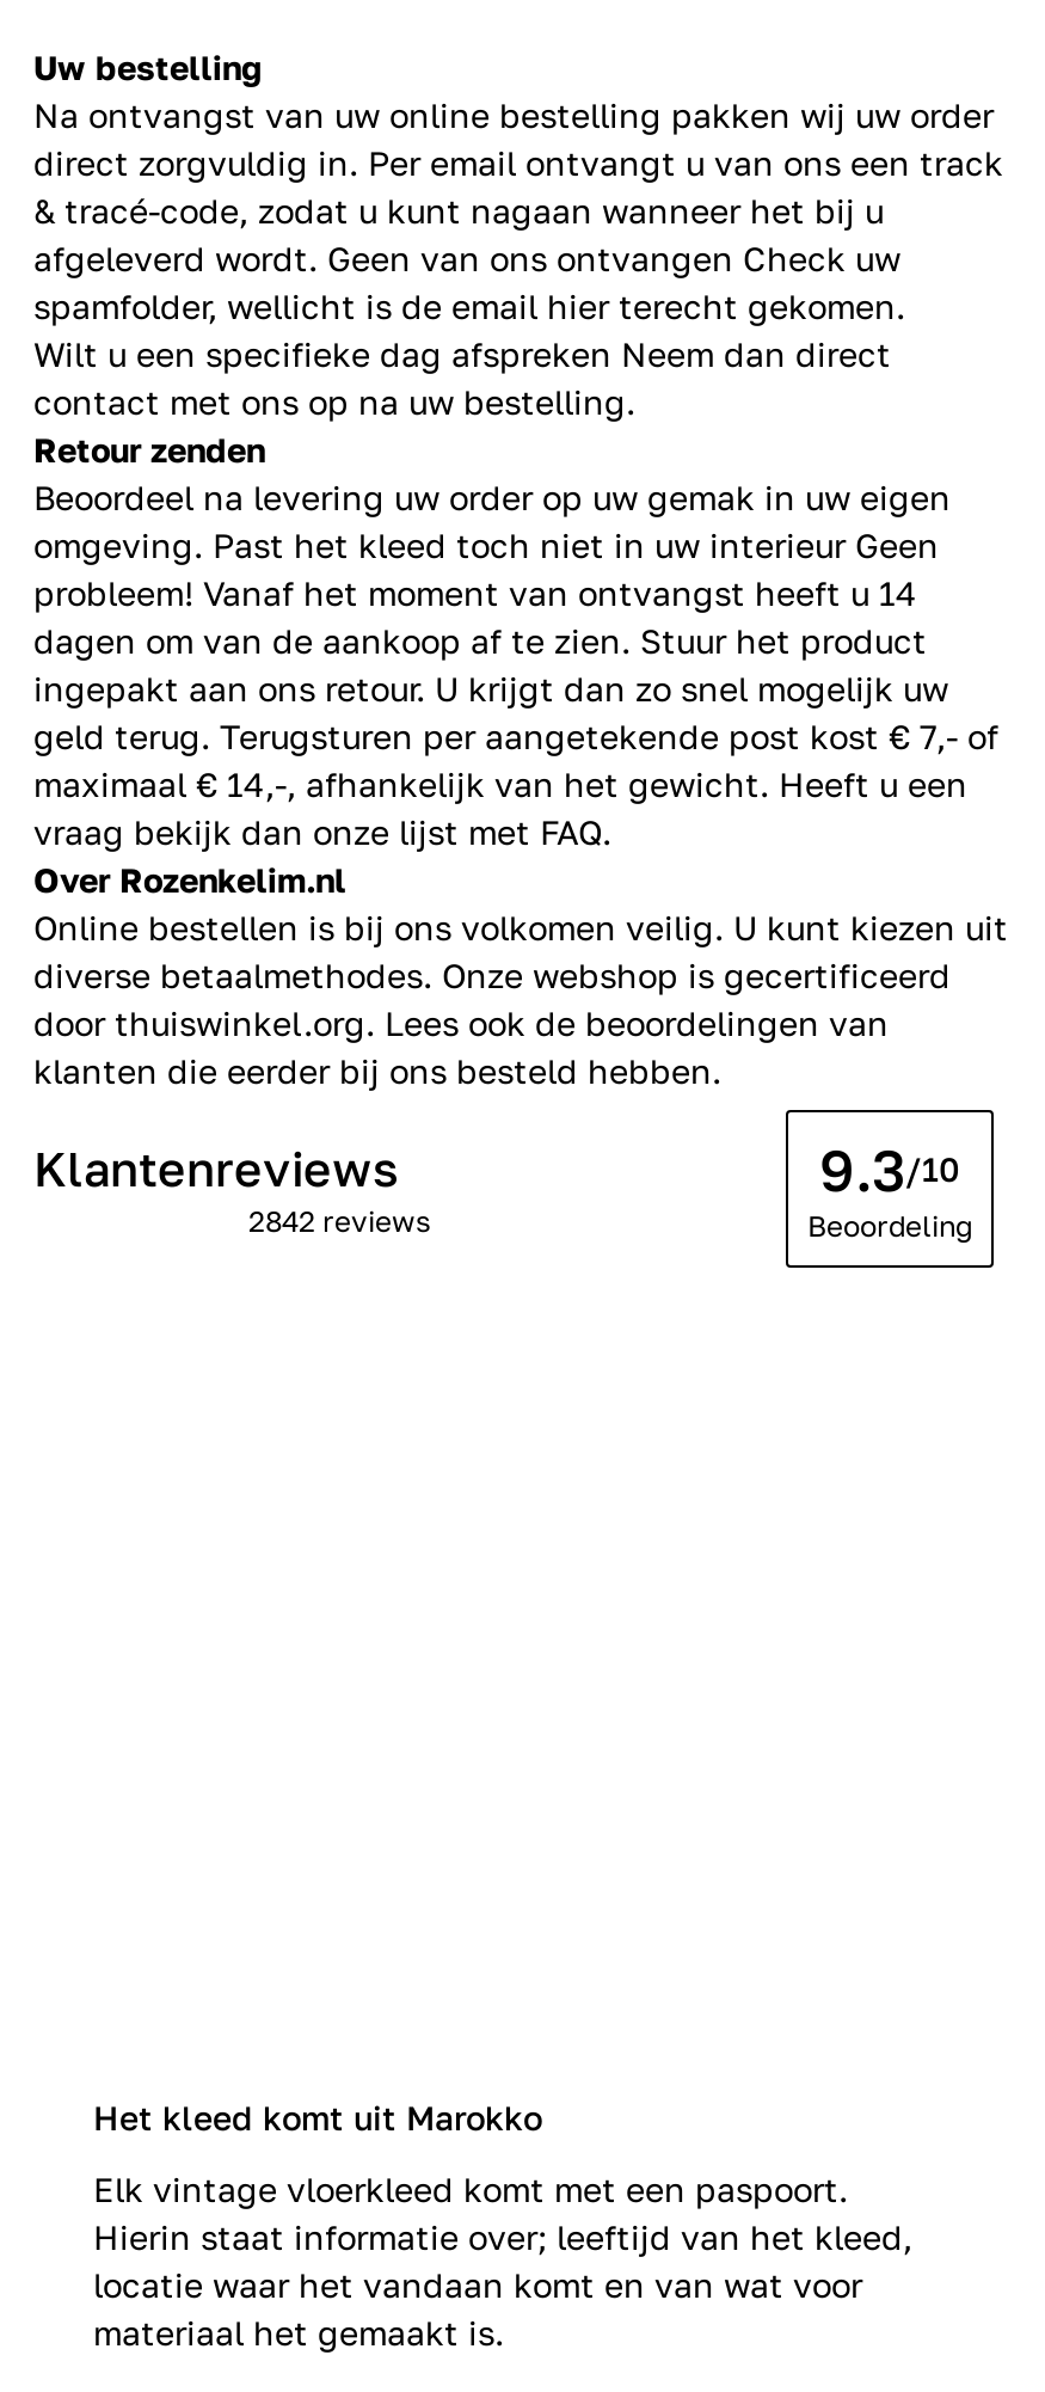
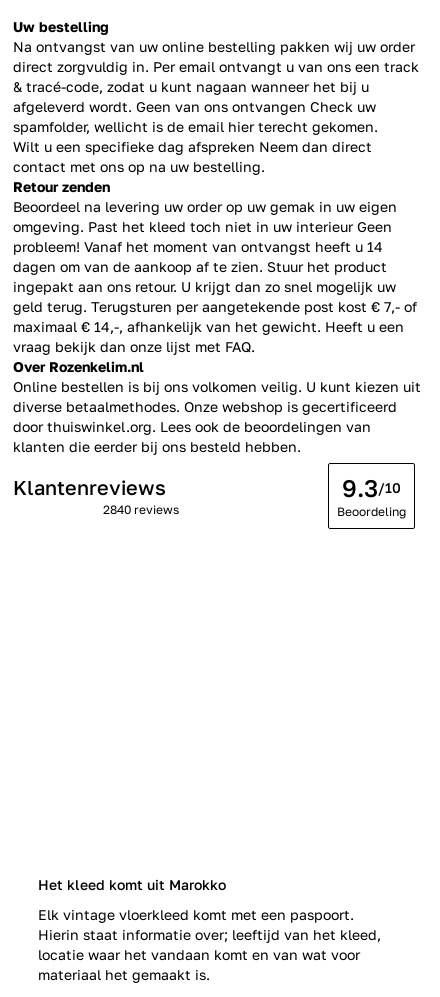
- 2842 reviews
+ 2840 reviews
